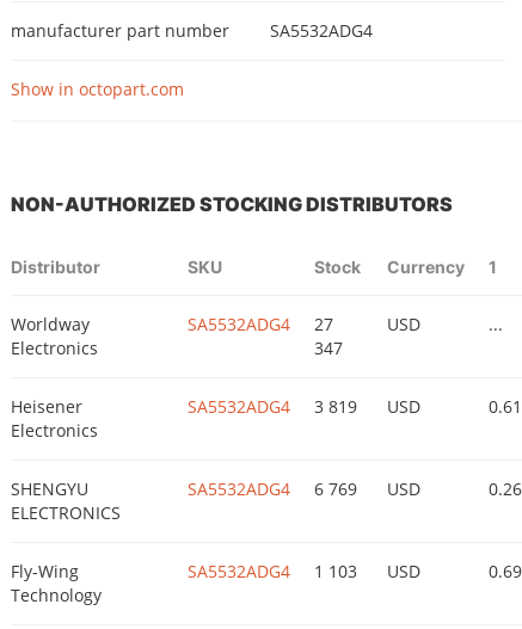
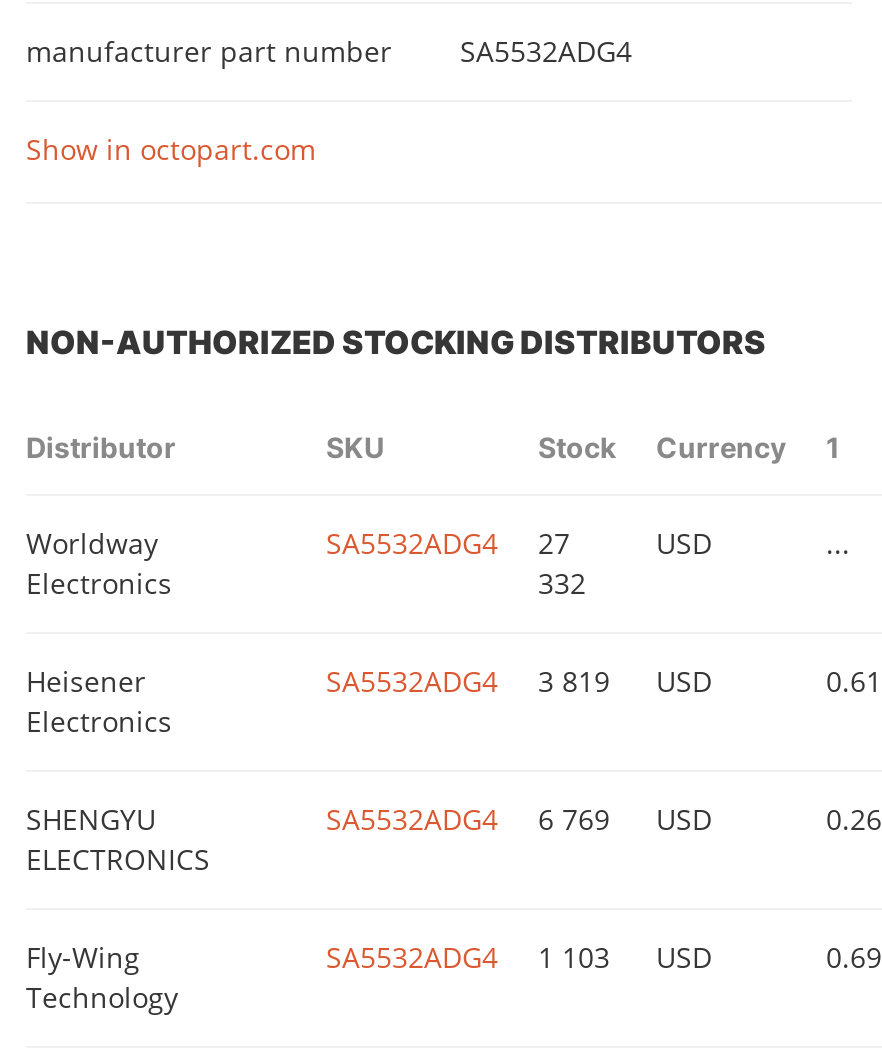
- 347
+ 332
